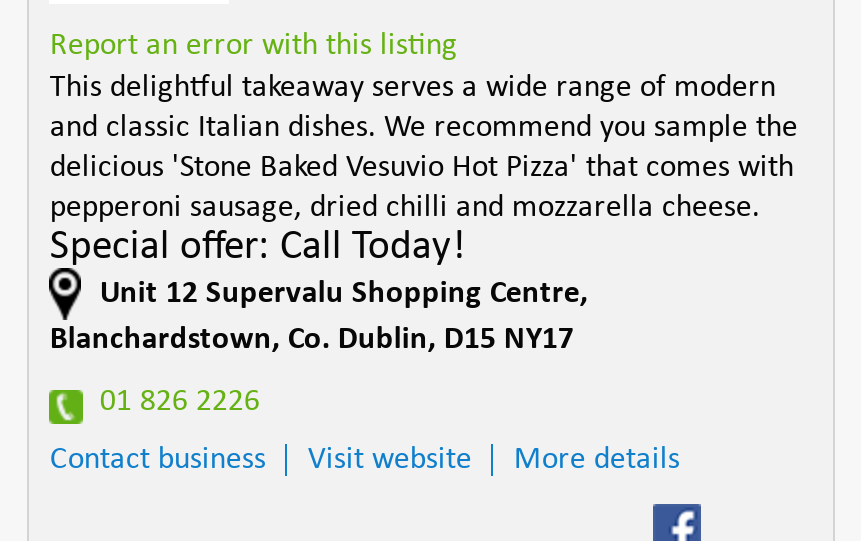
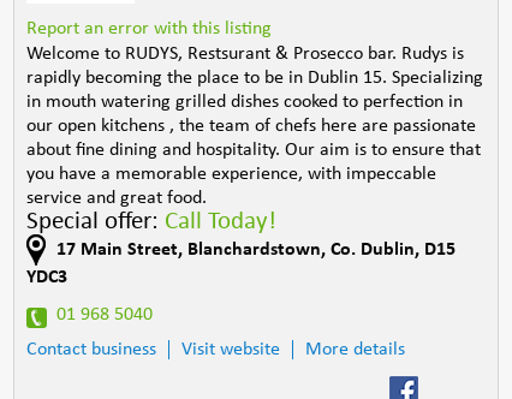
- This delightful takeaway serves a wide range of modern
- and classic Italian dishes. We recommend you sample the
- delicious 'Stone Baked Vesuvio Hot Pizza' that comes with
- pepperoni sausage, dried chilli and mozzarella cheese.
+ Welcome to RUDYS, Restsurant & Prosecco bar. Rudys is
+ rapidly becoming the place to be in Dublin 15. Specializing
+ in mouth watering grilled dishes cooked to perfection in
+ our open kitchens , the team of chefs here are passionate
+ about fine dining and hospitality. Our aim is to ensure that
+ you have a memorable experience, with impeccable
+ service and great food.

- Unit 12 Supervalu Shopping Centre,
+ 17 Main Street, Blanchardstown, Co. Dublin, D15

- Blanchardstown, Co. Dublin, D15 NY17
+ YDC3

- 01 826 2226
+ 01 968 5040
